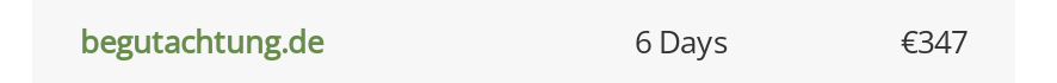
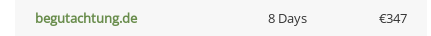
- 6 Days
+ 8 Days
